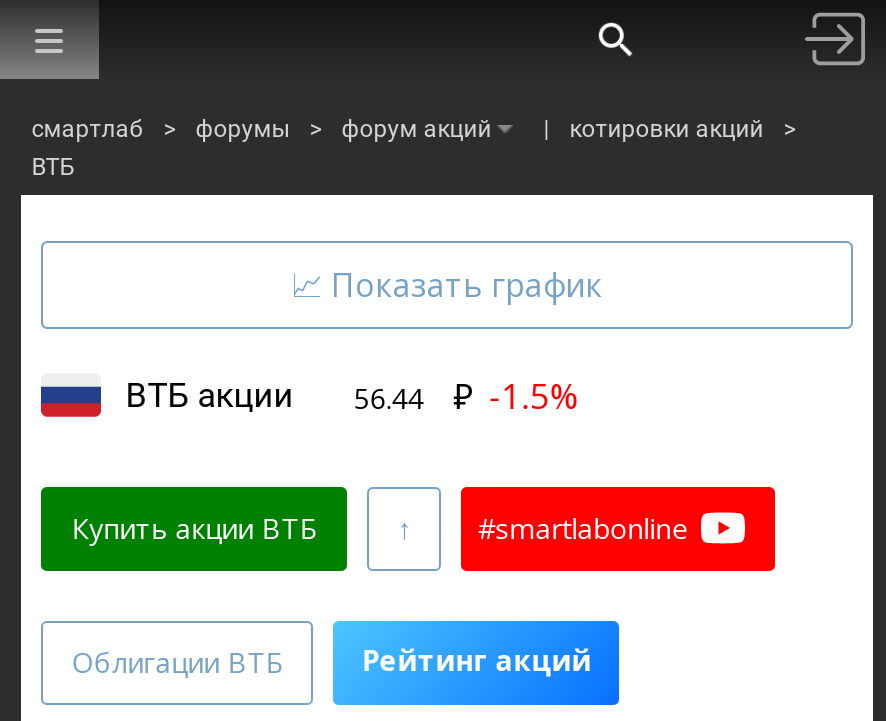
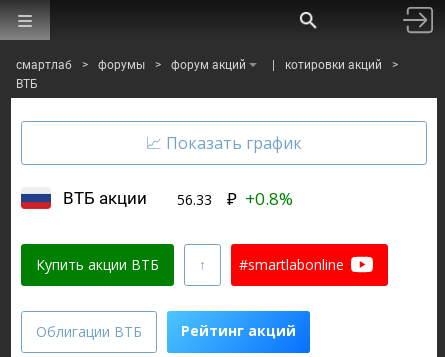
- 56.44
+ 56.33

- ₽ -1.5%
+ ₽ +0.8%
